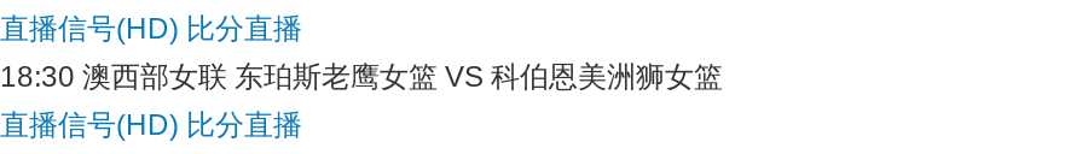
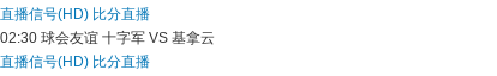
- 18:30 澳西部女联东珀斯老鹰女篮 VS 科伯恩美洲狮女篮
+ 02:30 球会友谊十字军 VS 基拿云
